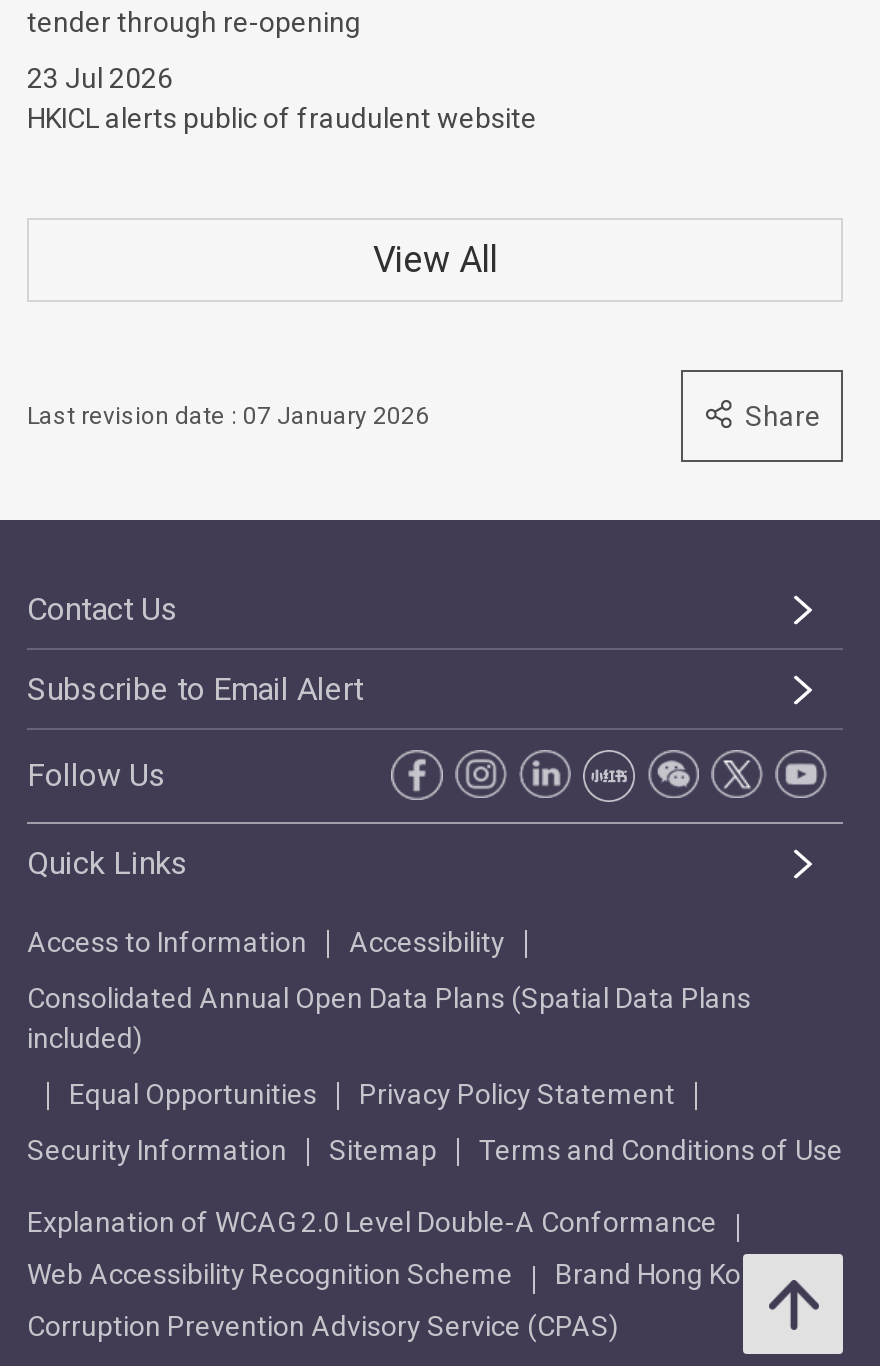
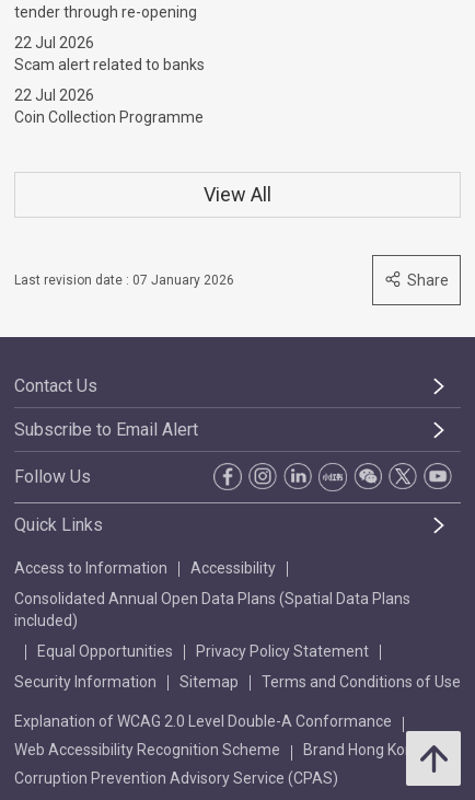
- 23 Jul 2026
- HKICL alerts public of fraudulent website
+ 22 Jul 2026
+ Scam alert related to banks
+ 22 Jul 2026
+ Coin Collection Programme

- [image]
+ [image]
